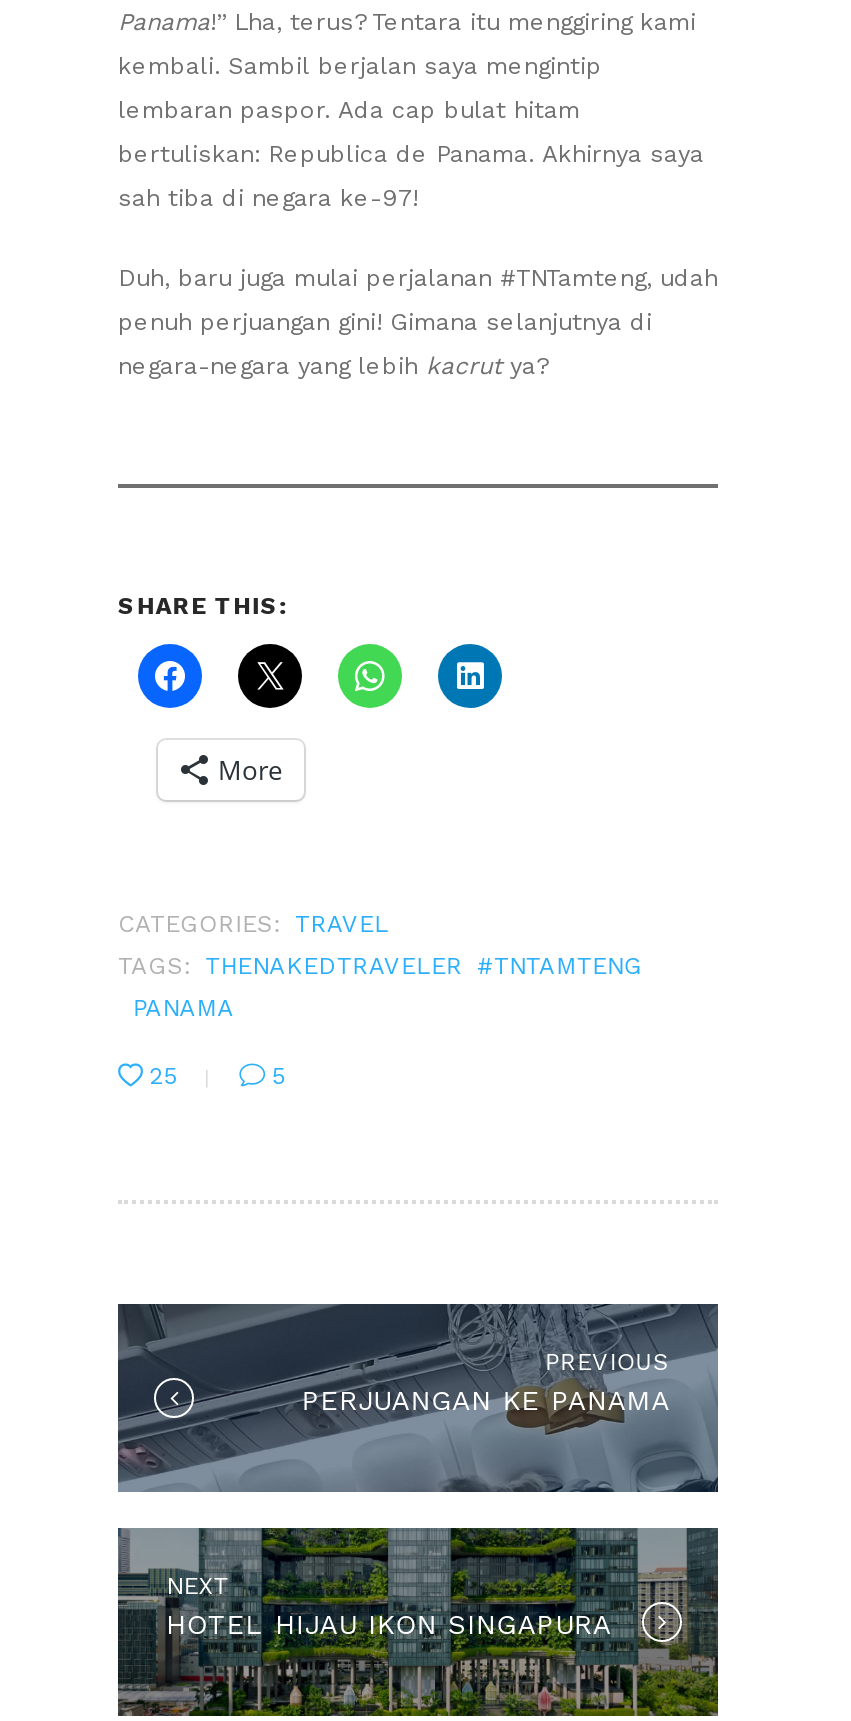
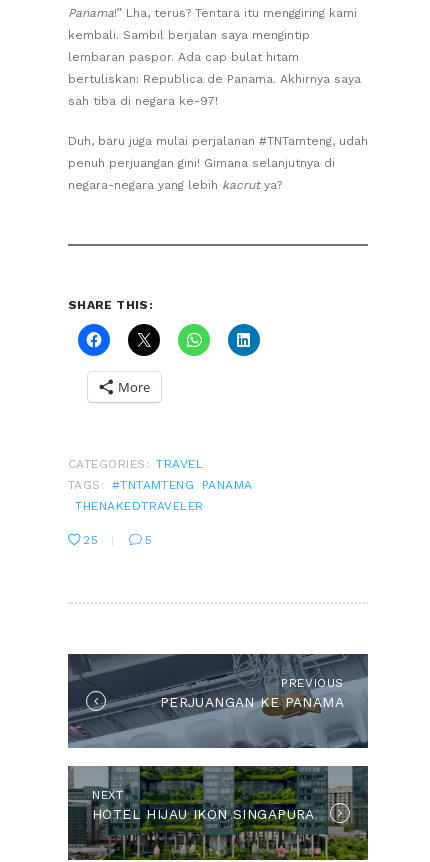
- TAGS: THENAKEDTRAVELER #TNTAMTENG
+ TAGS: #TNTAMTENG PANAMA

- PANAMA
+ THENAKEDTRAVELER
